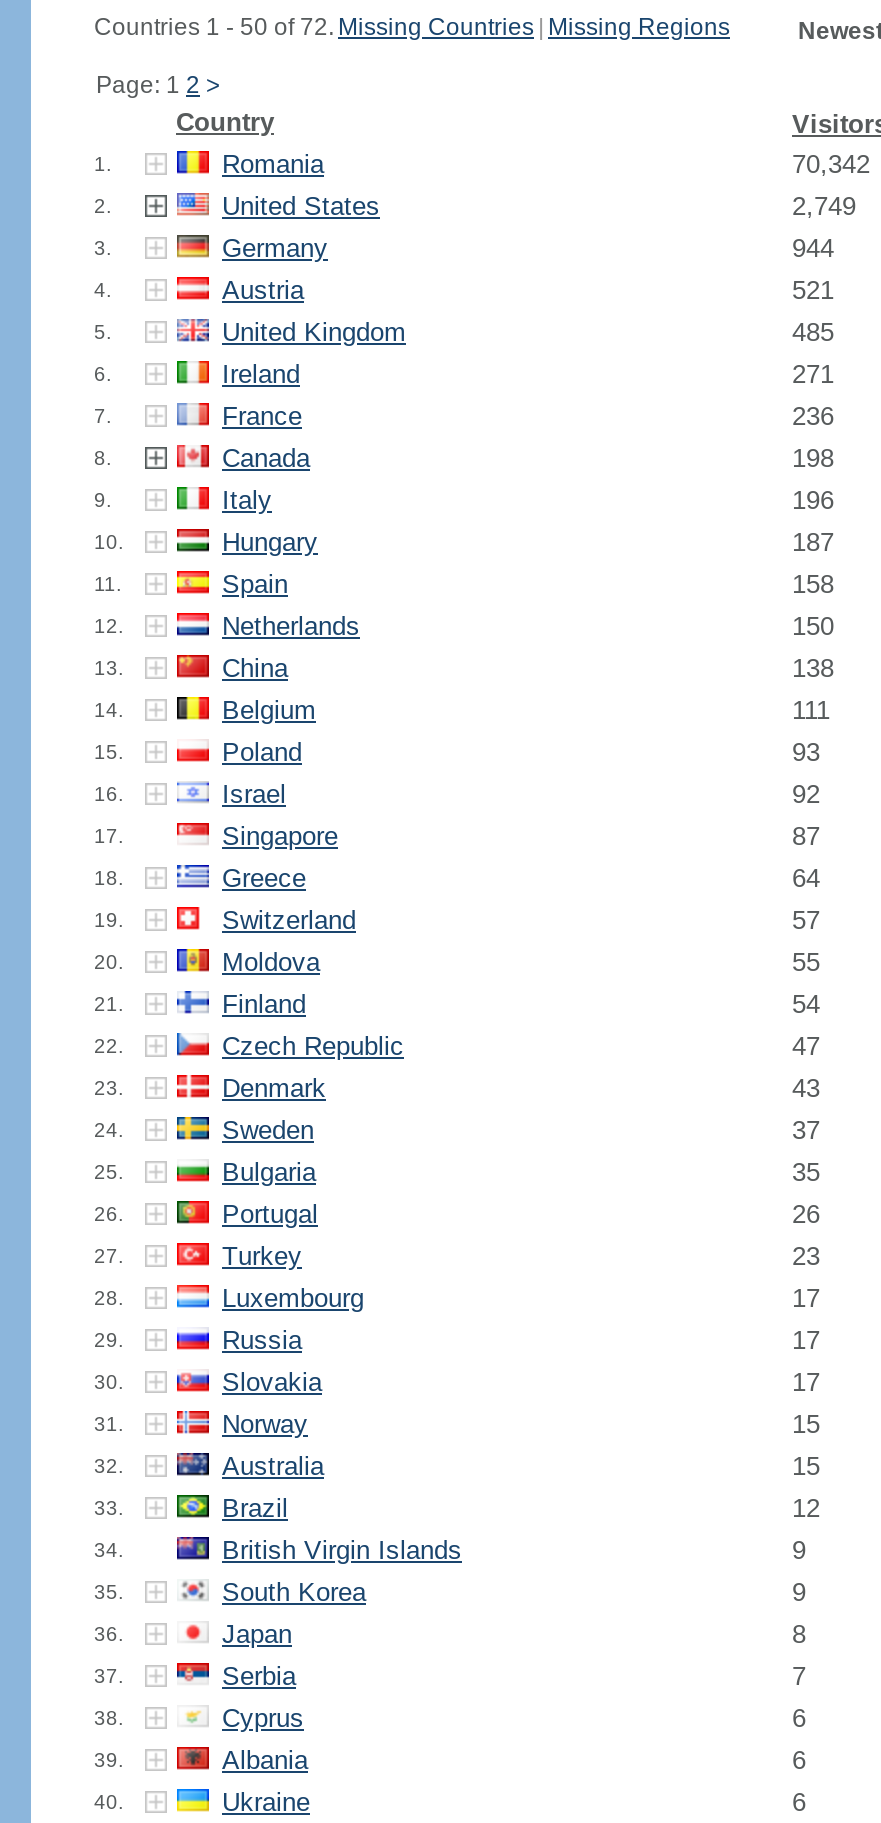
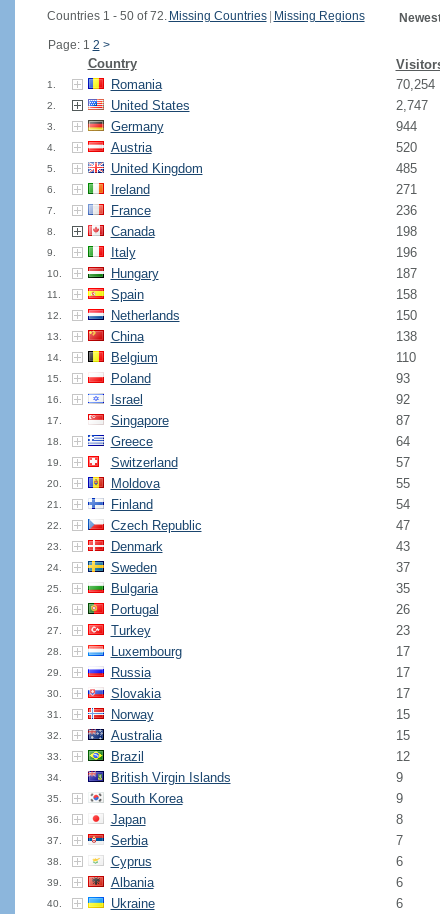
- 70,342
+ 70,254

- 2,749
+ 2,747

- 521
+ 520

- 111
+ 110
